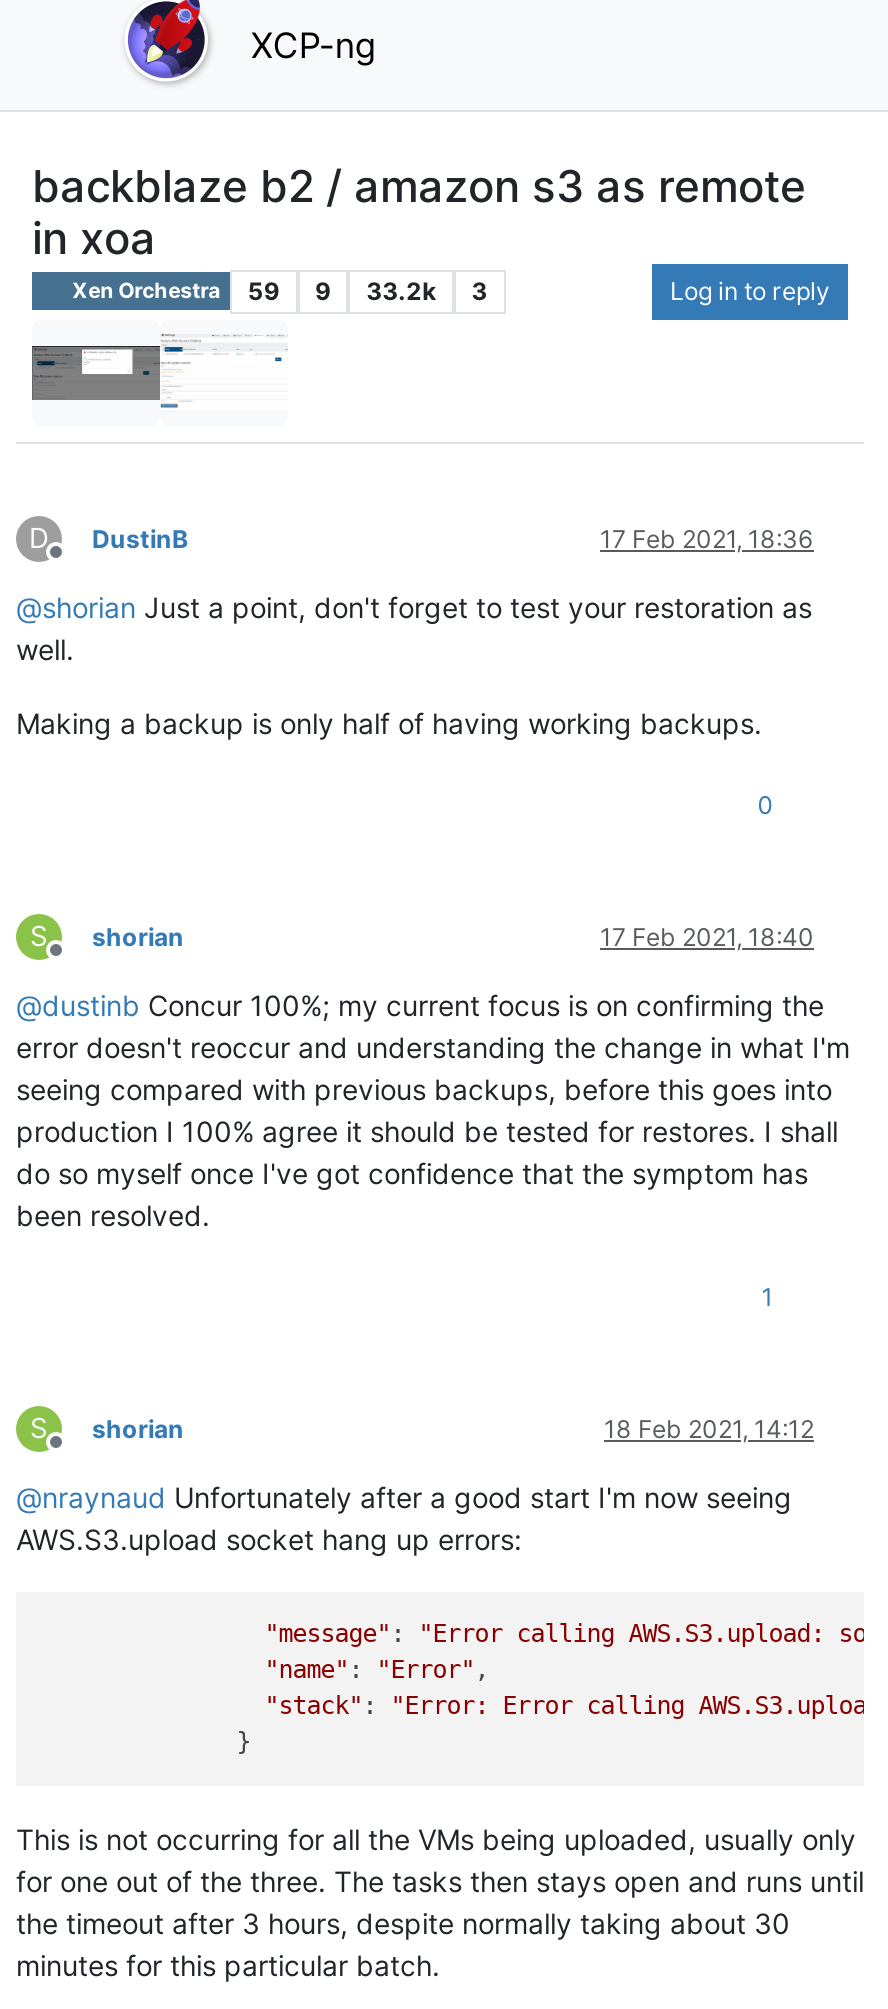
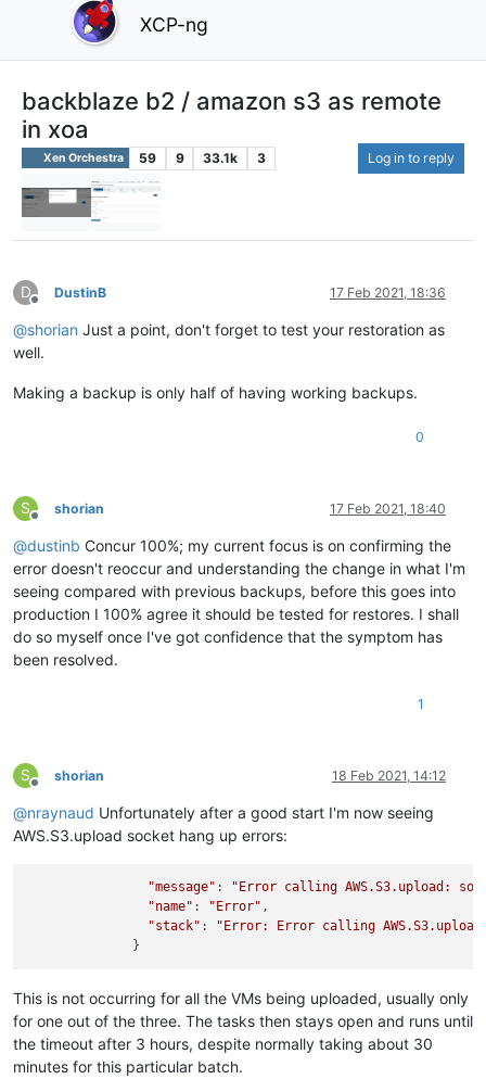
- Xen Orchestra 59 9 33.2k 3
+ Xen Orchestra 59 9 33.1k 3
